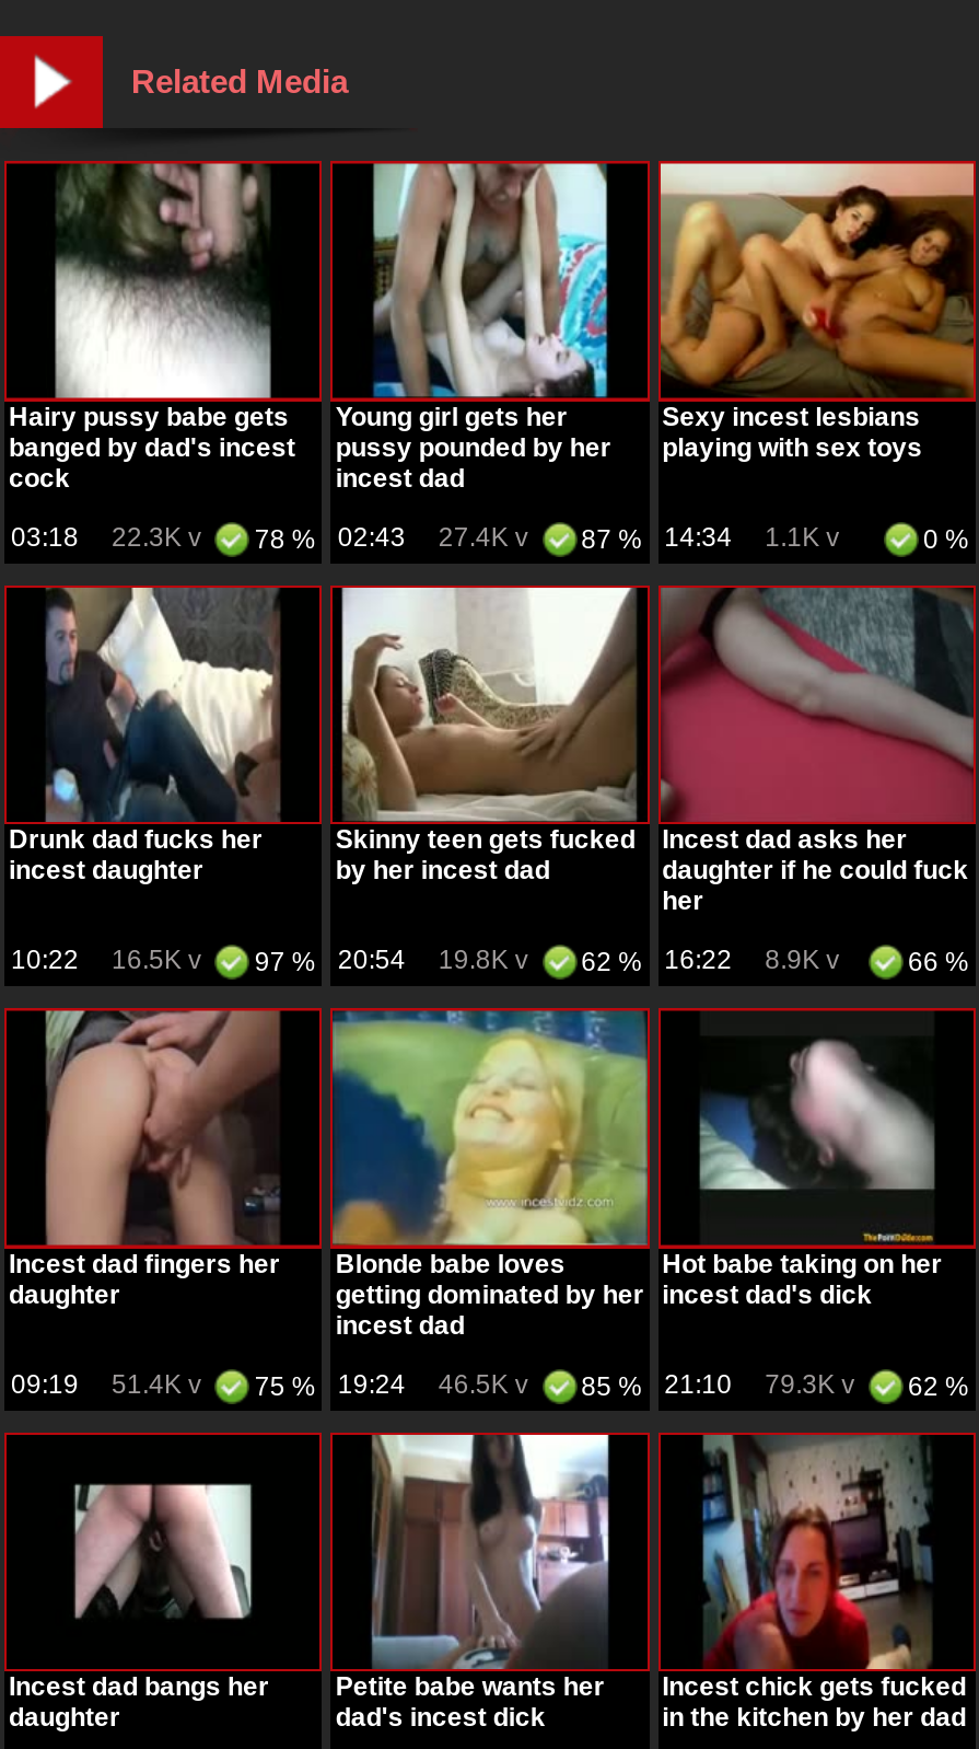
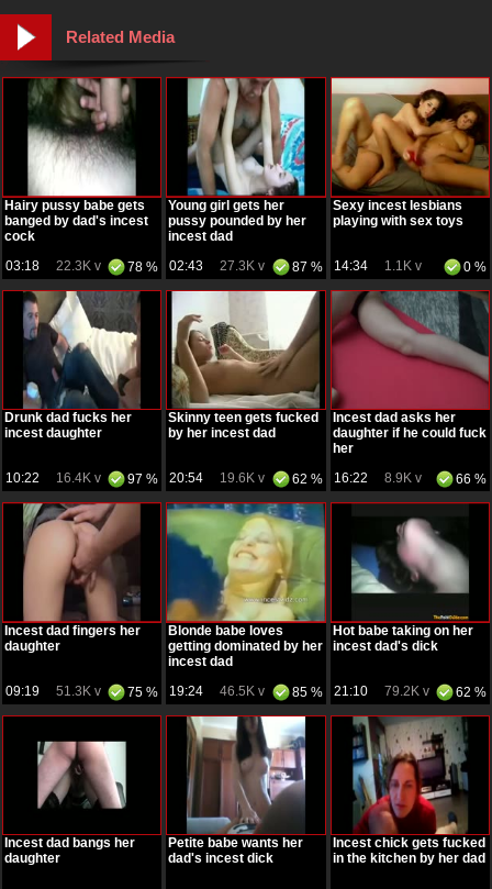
- 03:18 22.3K v 78 % 02:43 27.4K v 87 % 14:34 1.1K v
+ 03:18 22.3K v 78 % 02:43 27.3K v 87 % 14:34 1.1K v

- 16.5K v
+ 16.4K v

- 19.8K v
+ 19.6K v

- 51.4K v
+ 51.3K v

- 79.3K v
+ 79.2K v
